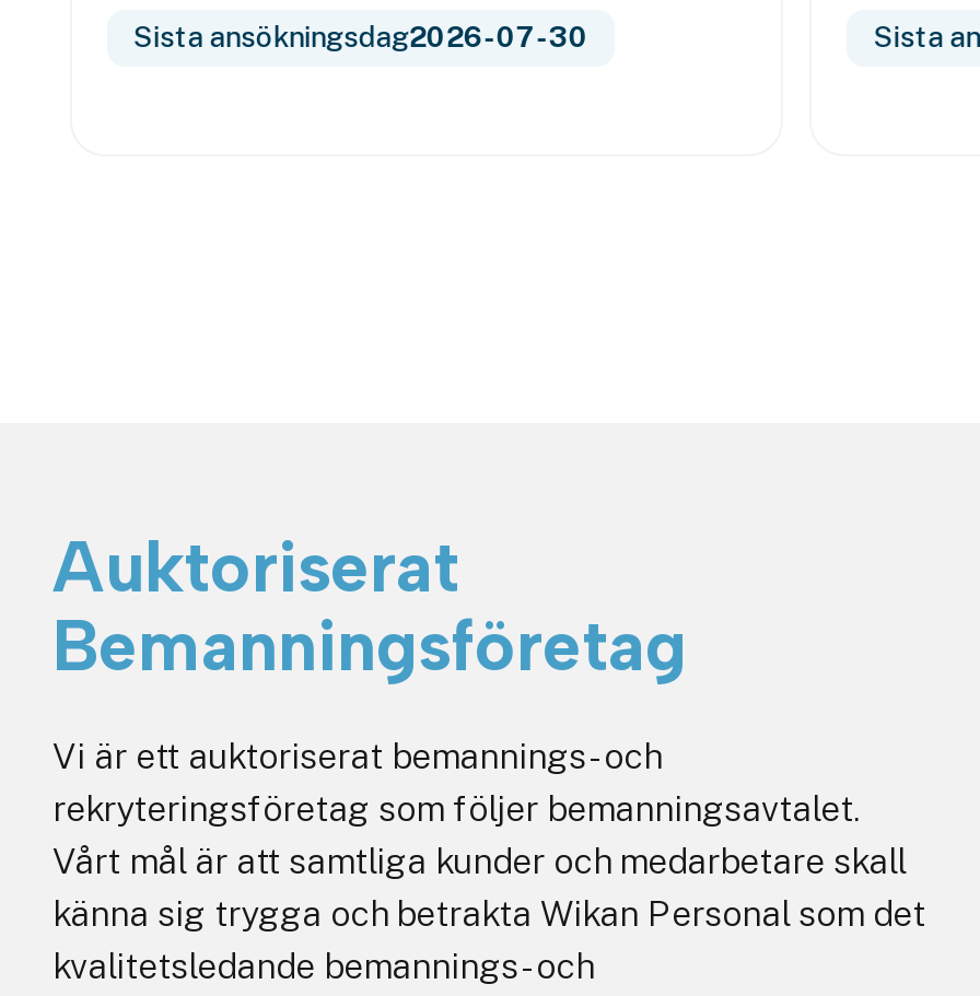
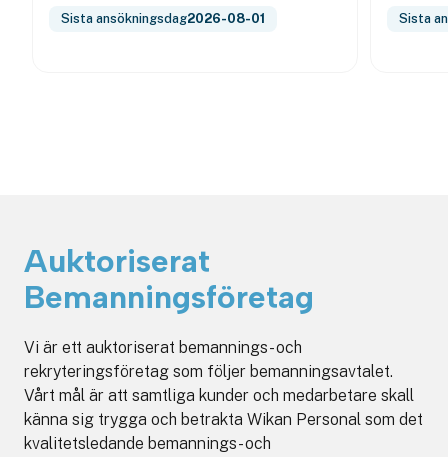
- Sista ansökningsdag2026-07-30
+ Sista ansökningsdag2026-08-01
